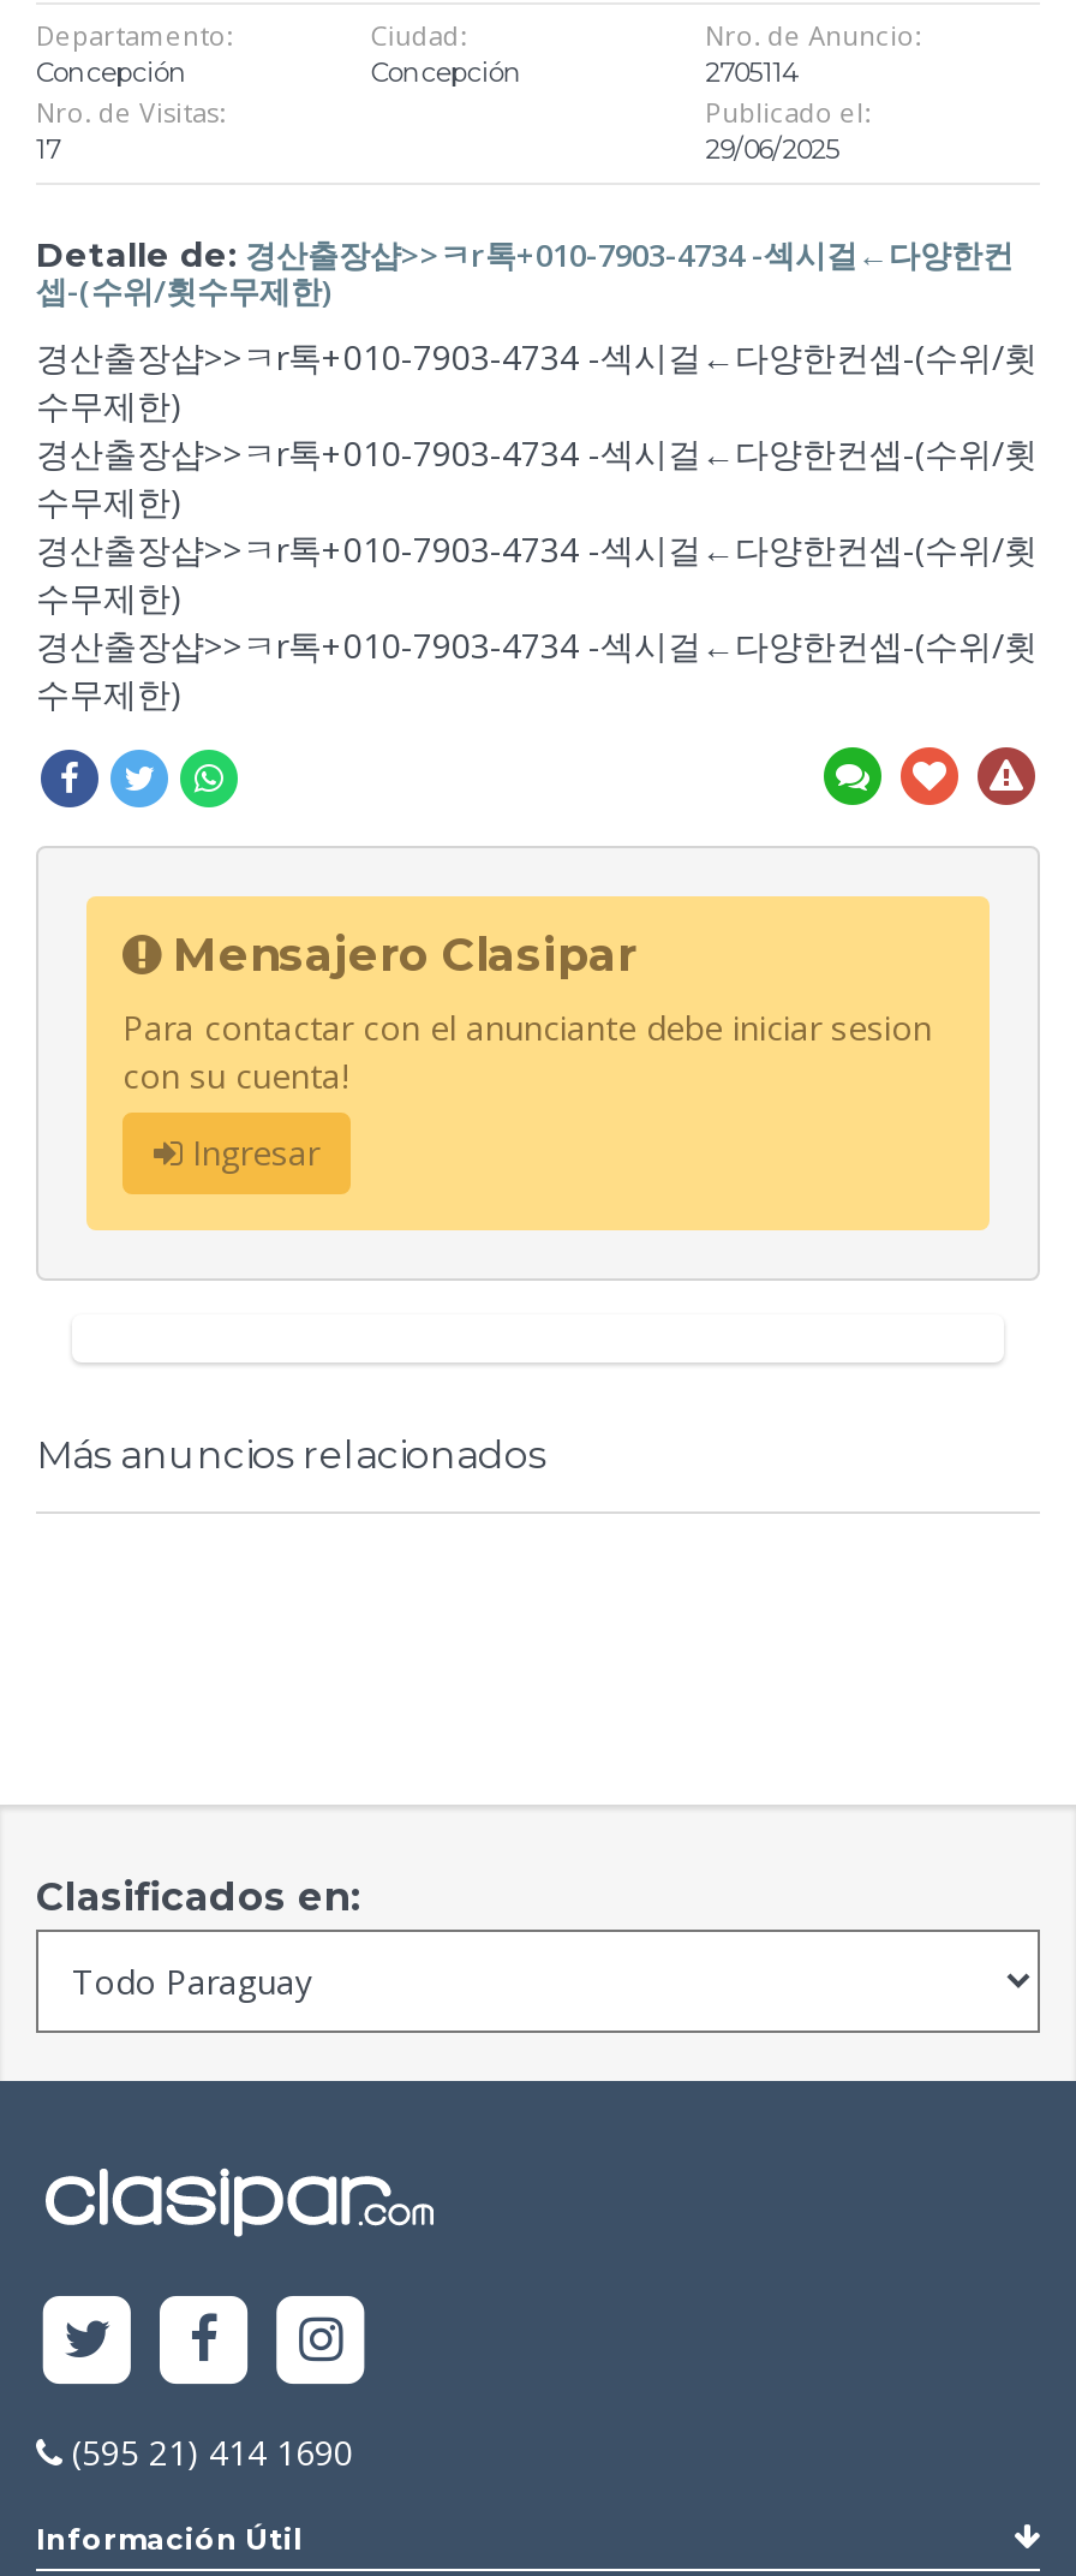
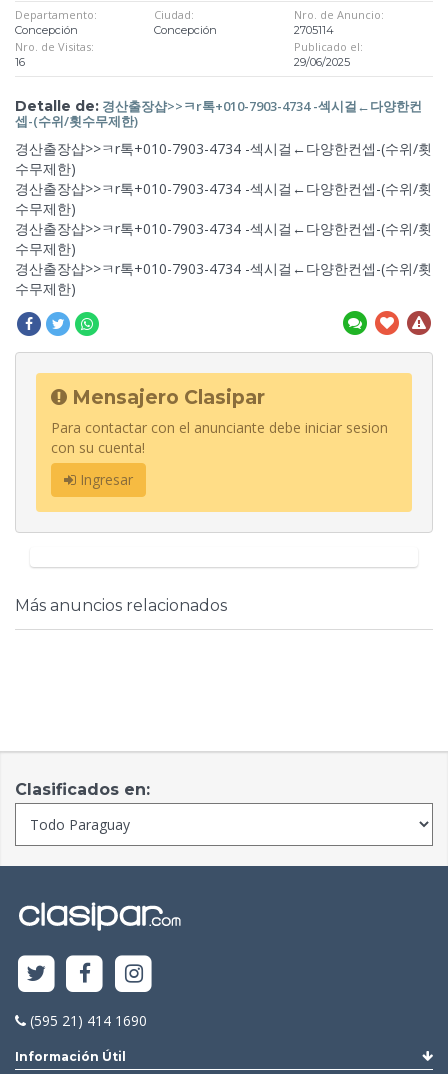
- 17
+ 16
